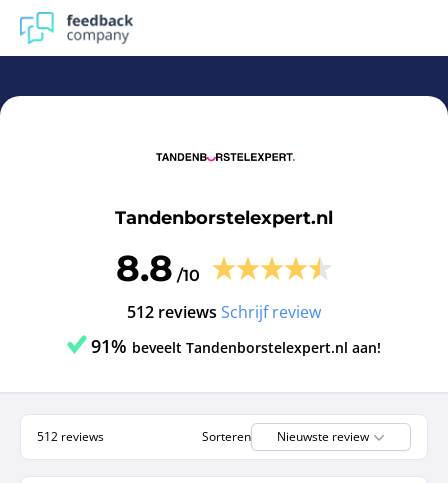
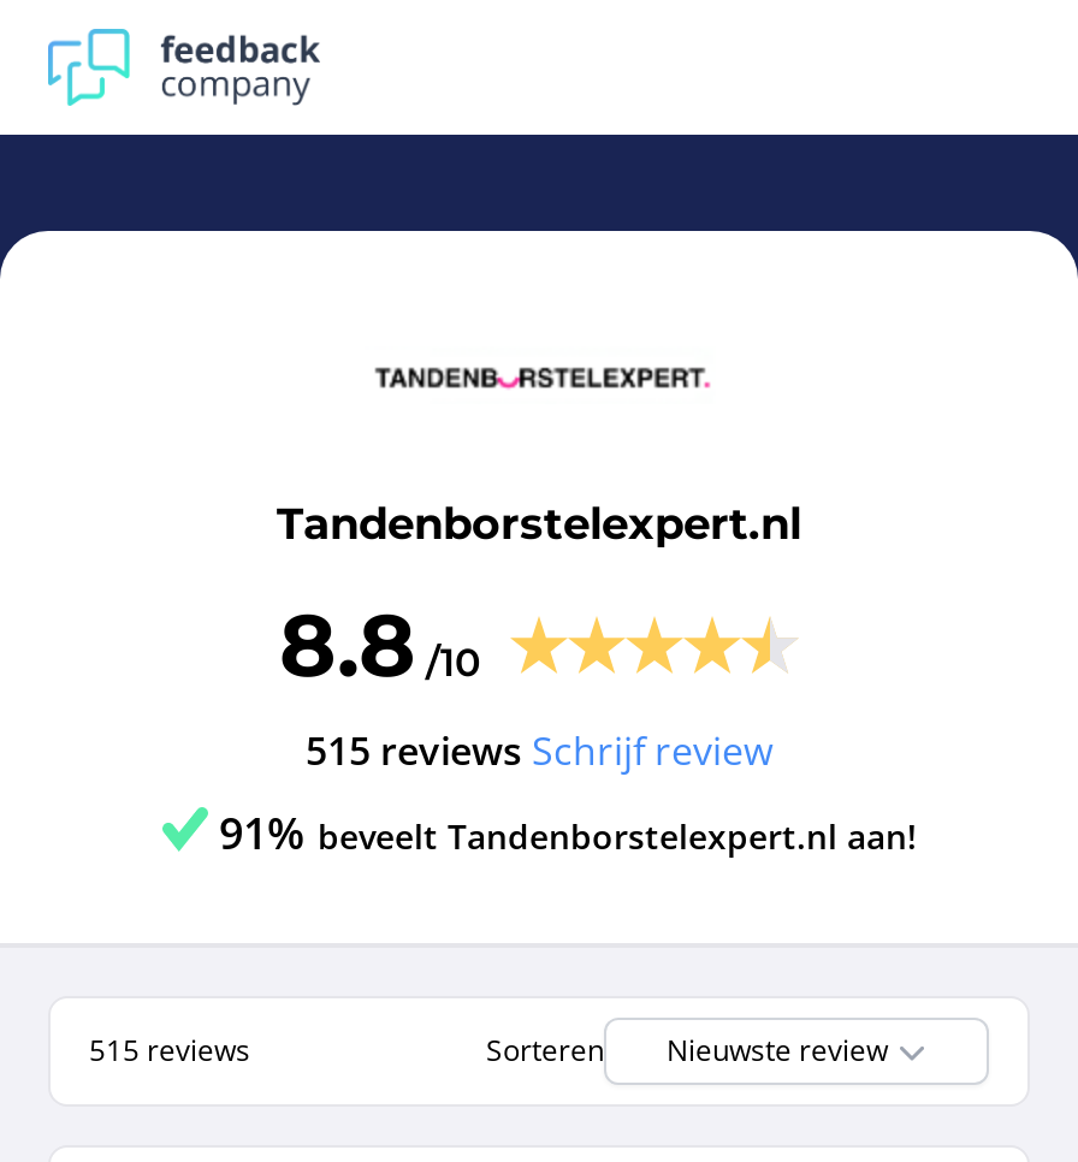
- 512 reviews Schrijf review
+ 515 reviews Schrijf review

- 512 reviews
+ 515 reviews
